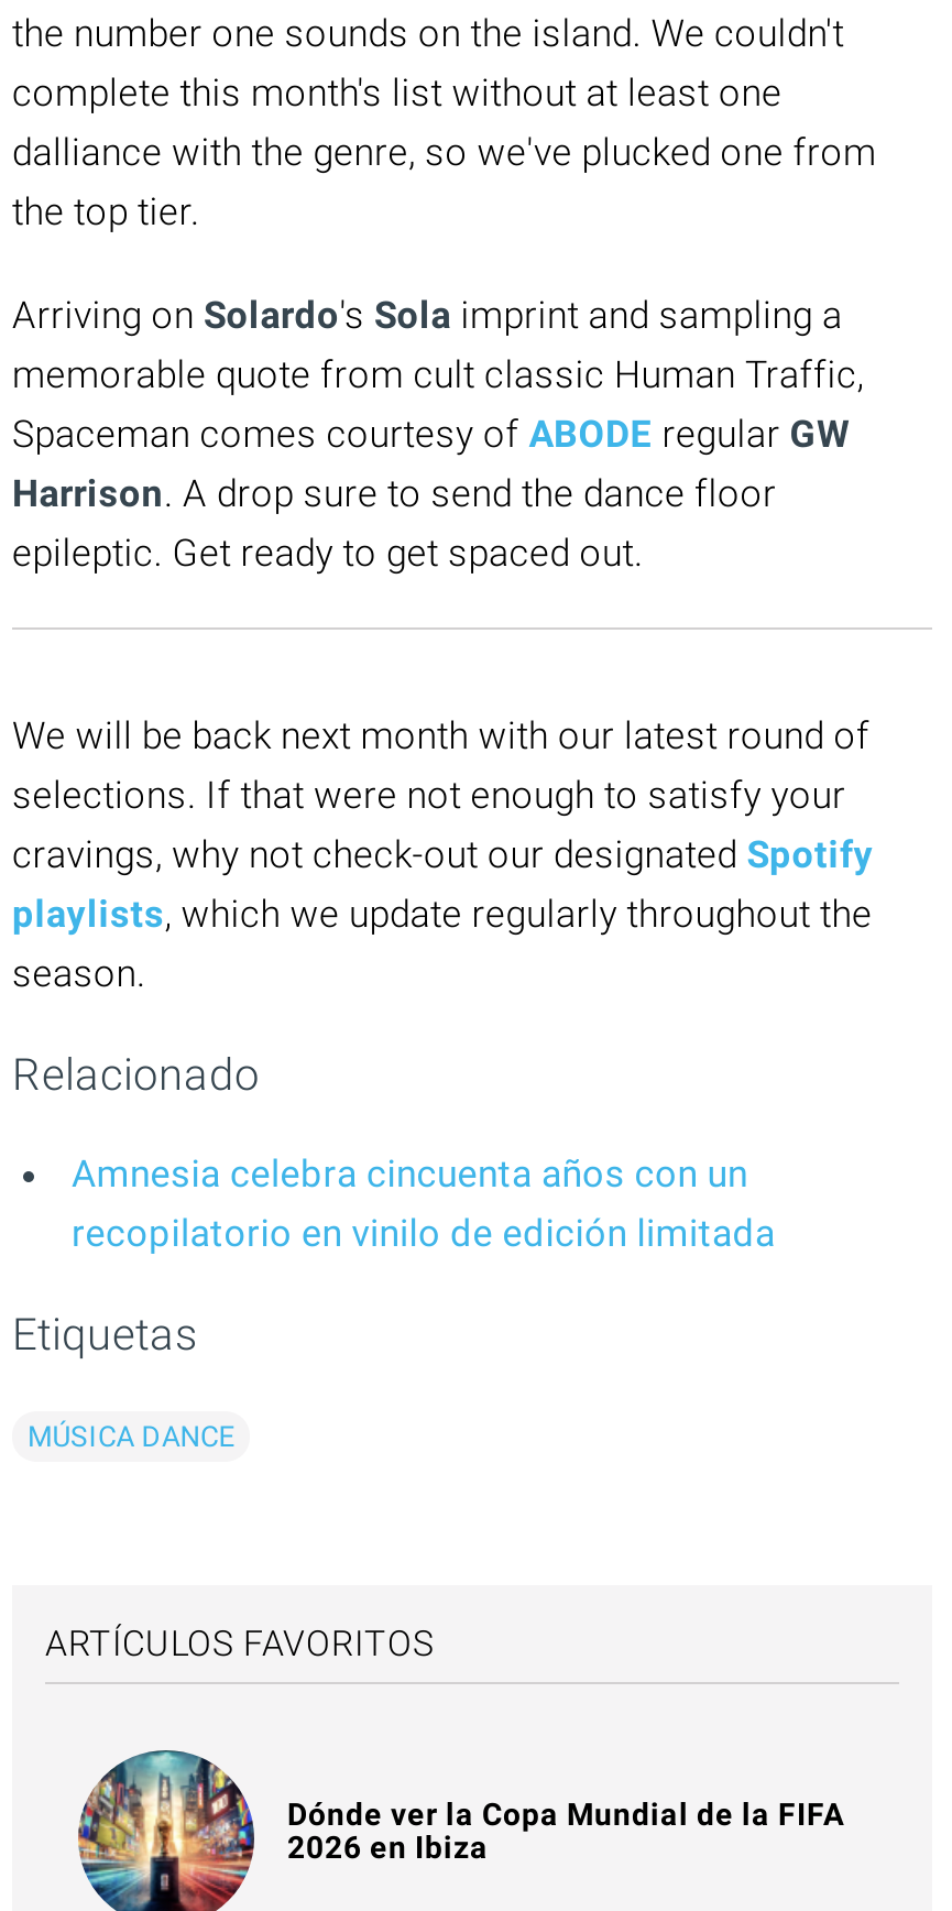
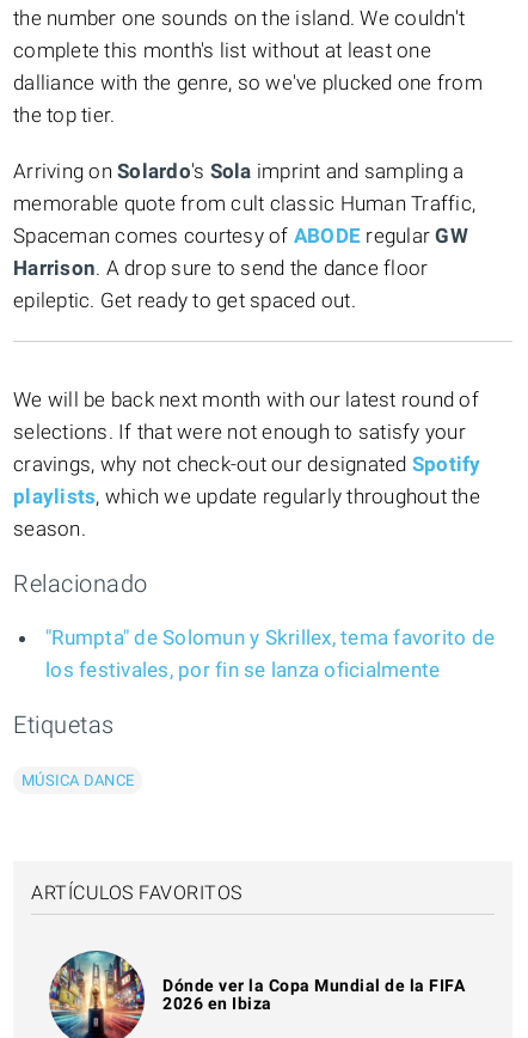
- Amnesia celebra cincuenta años con un
- recopilatorio en vinilo de edición limitada
+ "Rumpta" de Solomun y Skrillex, tema favorito de
+ los festivales, por fin se lanza oficialmente
